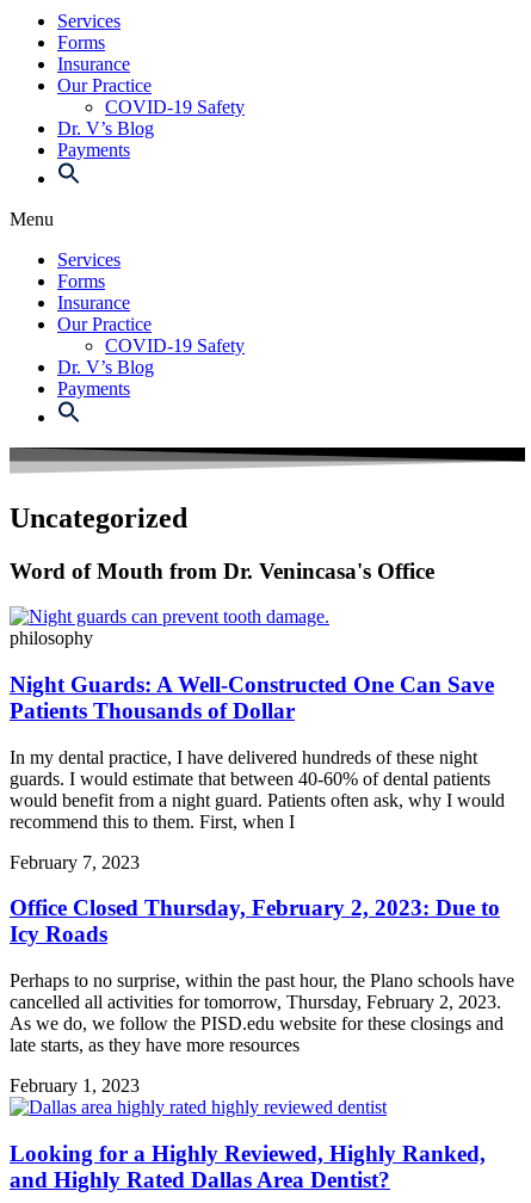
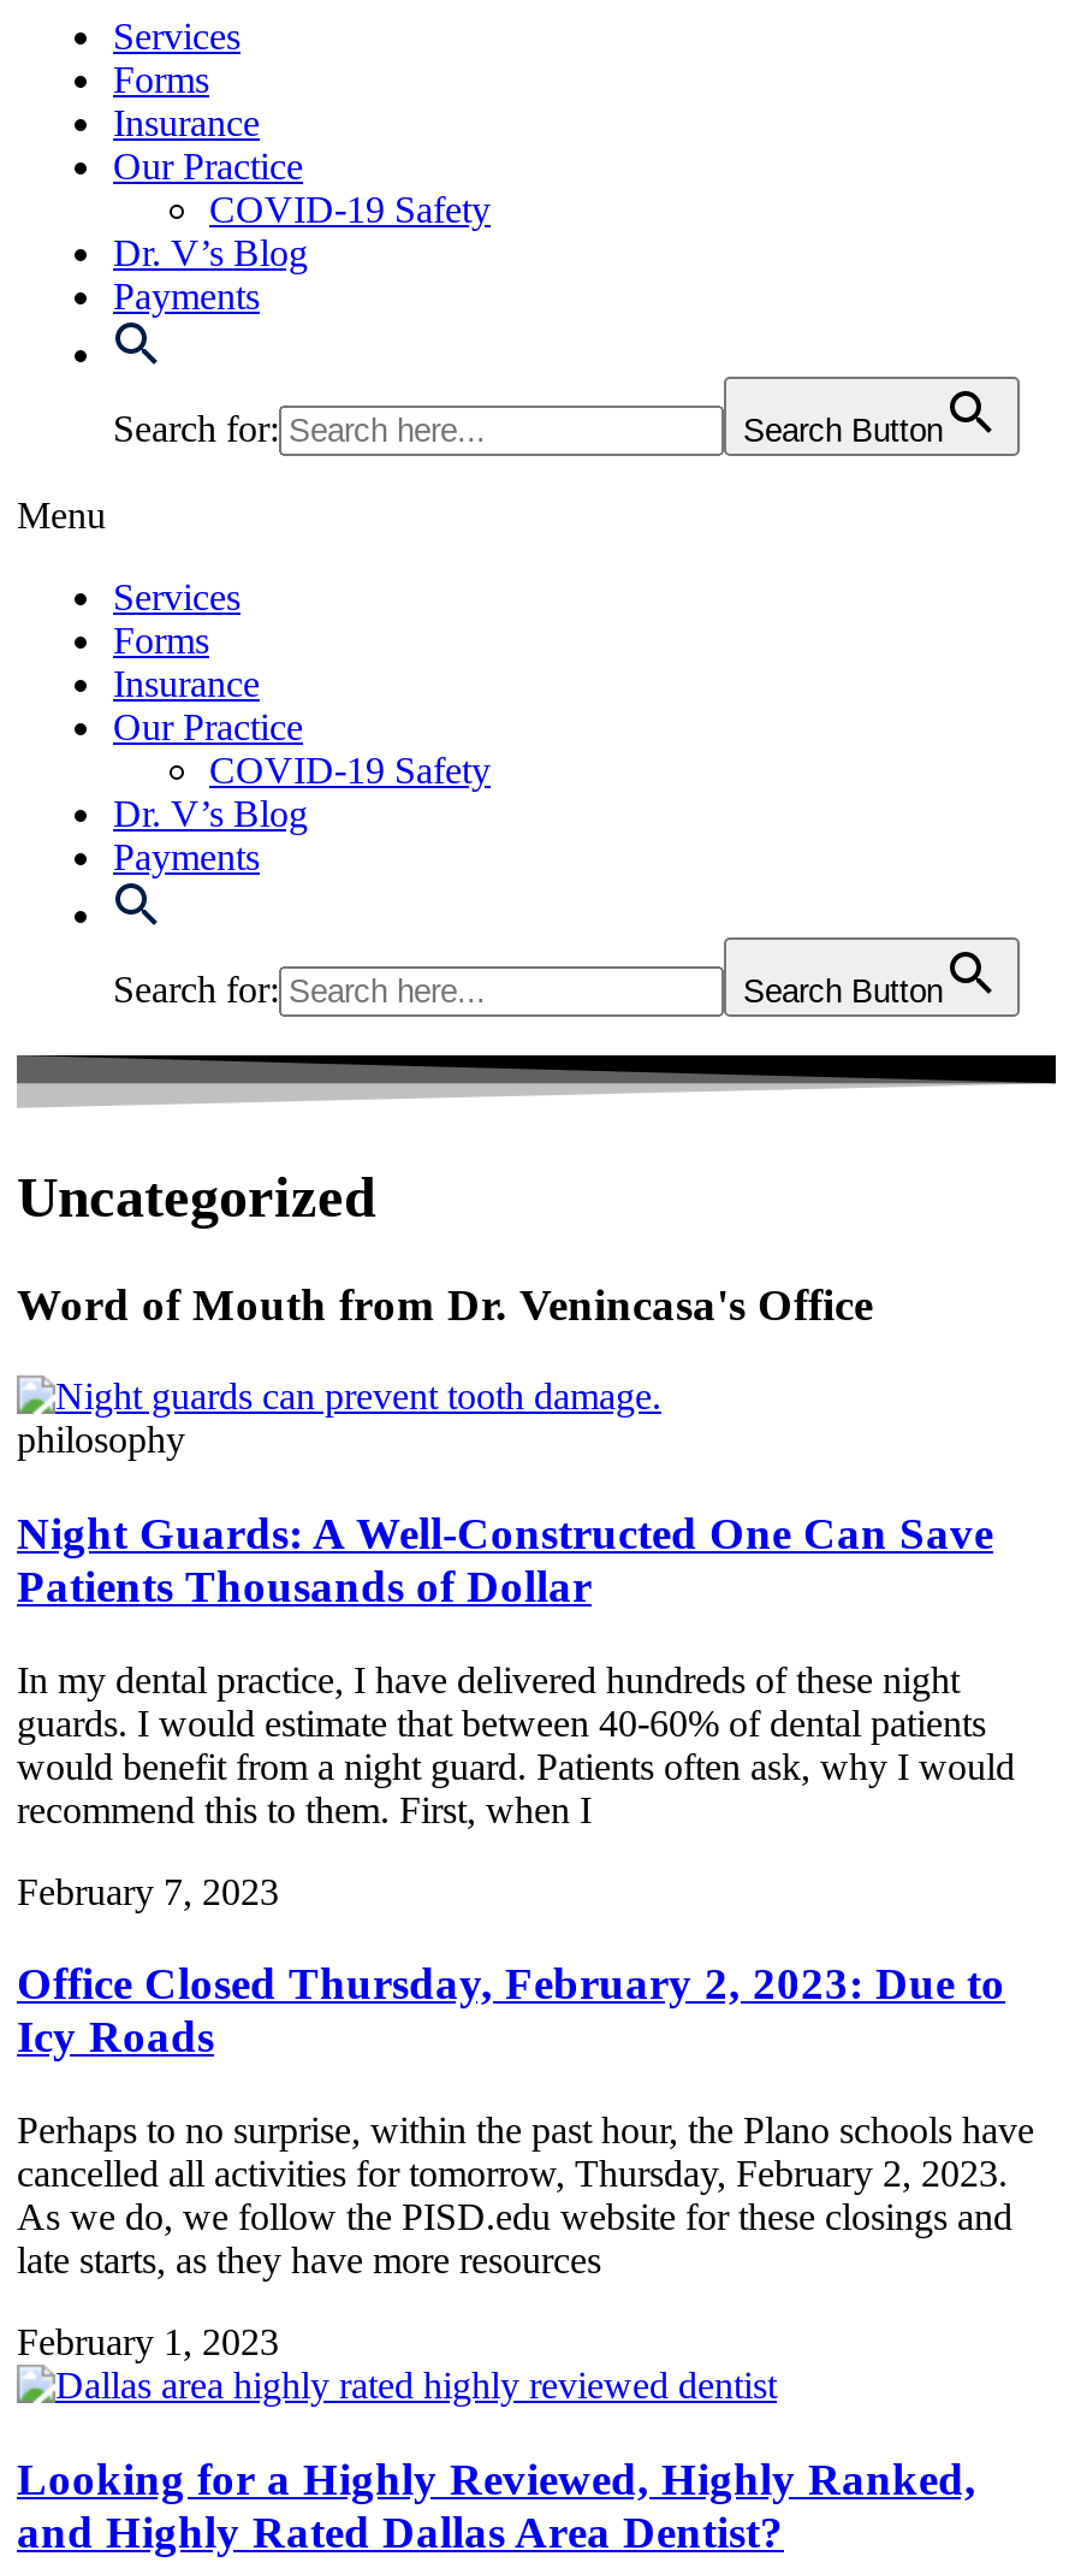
+ Search for:
+ Search Button

+ Search for:
+ Search Button
